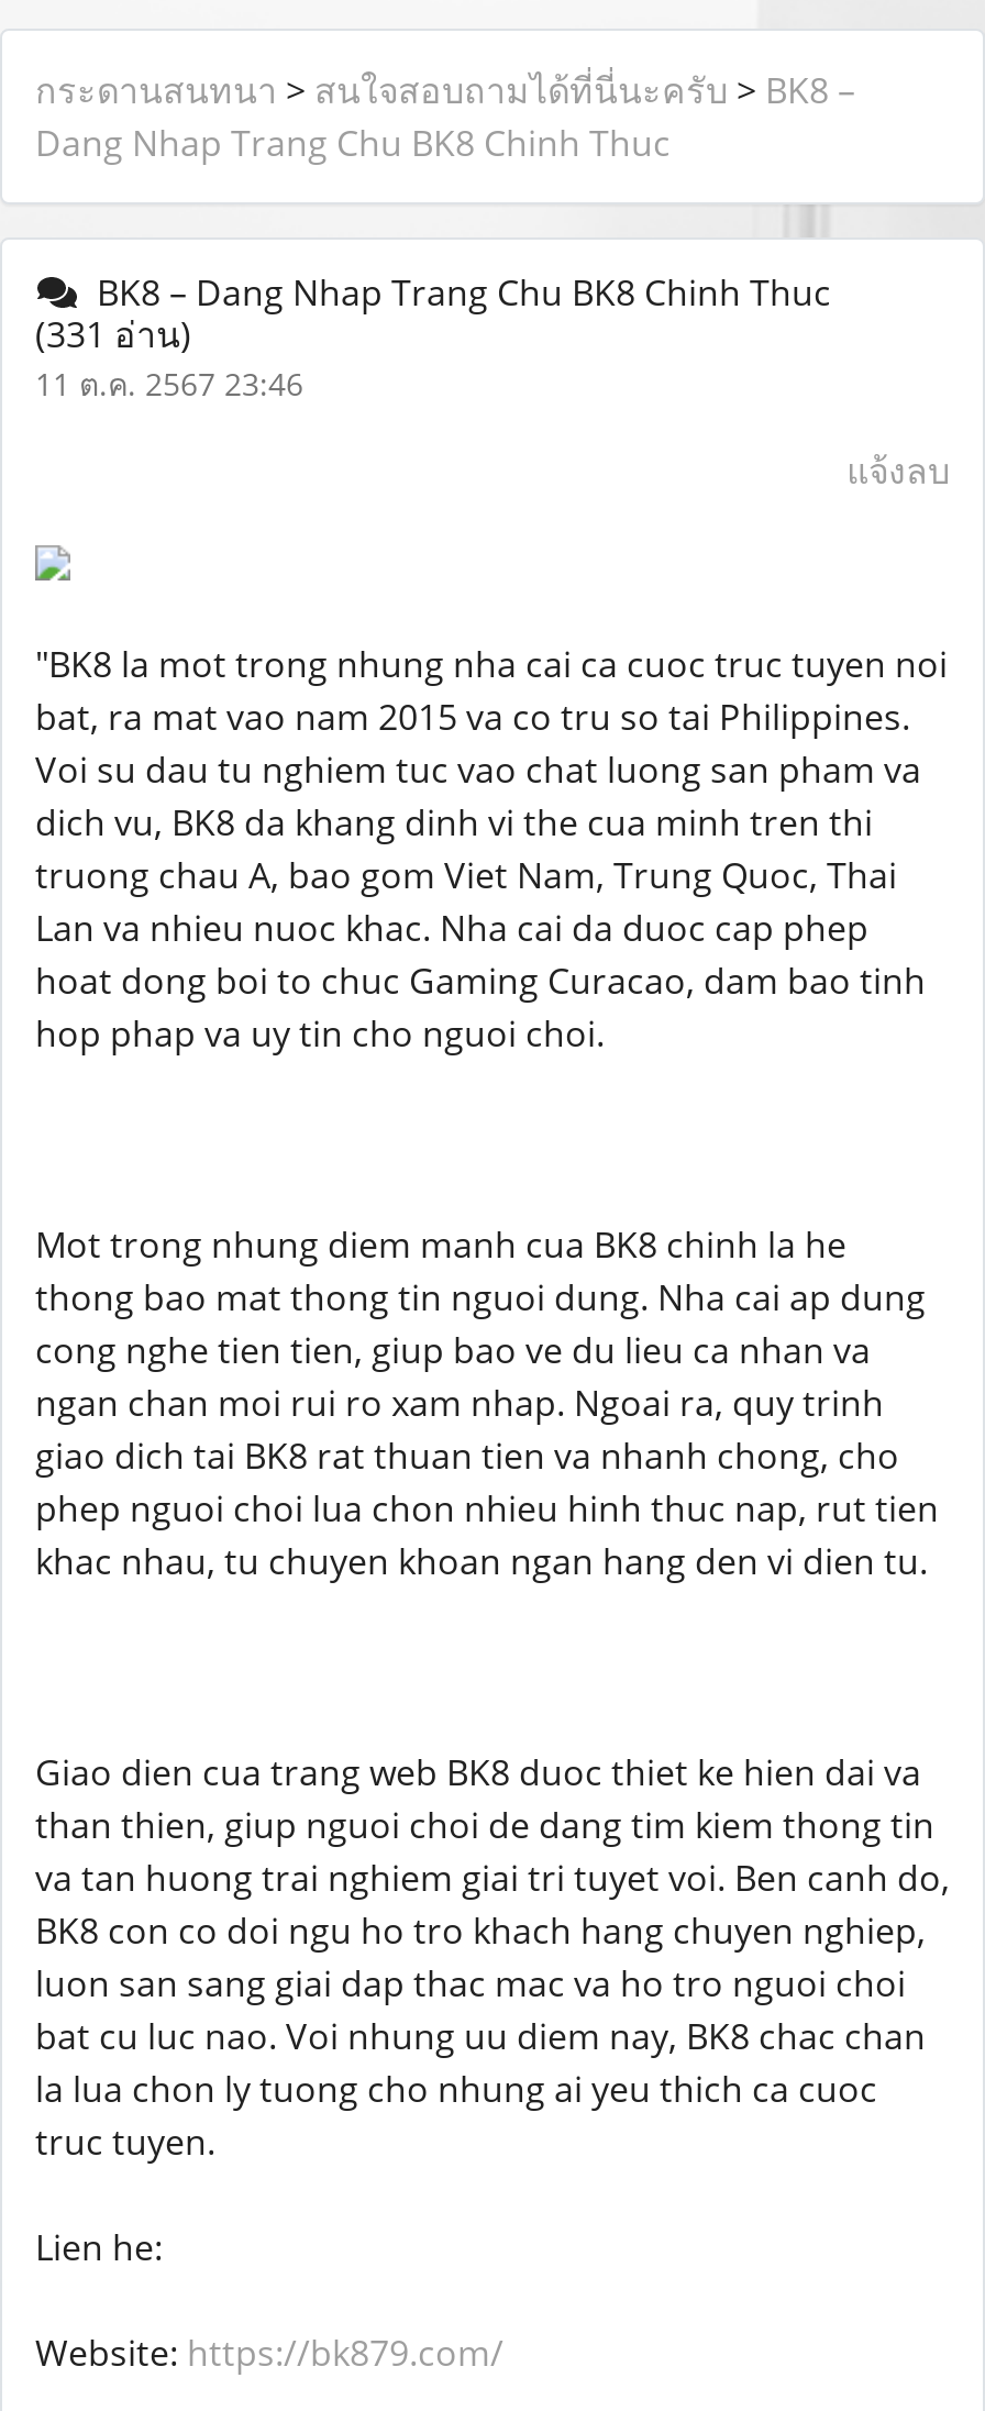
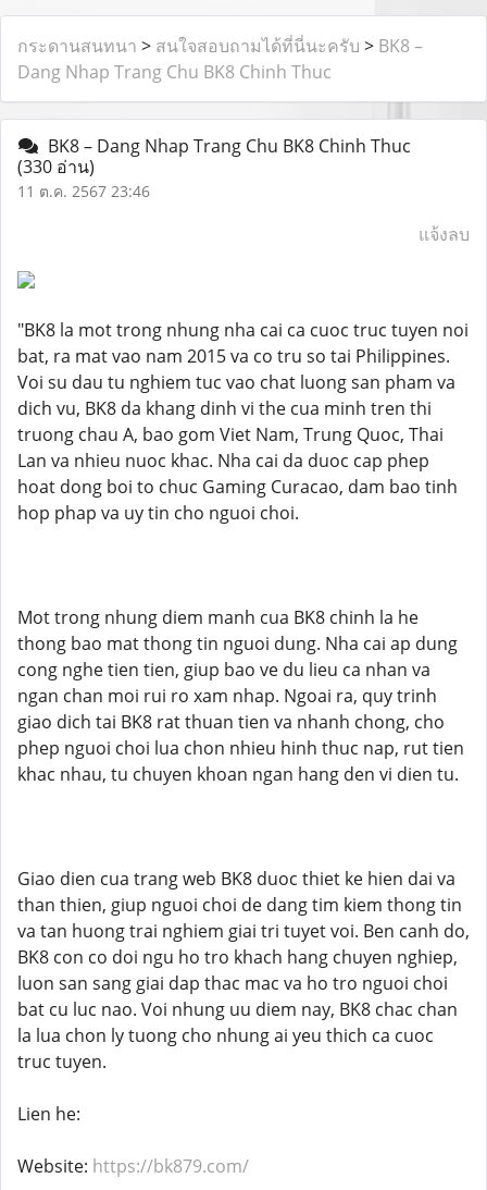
- (331 อ่าน)
+ (330 อ่าน)
